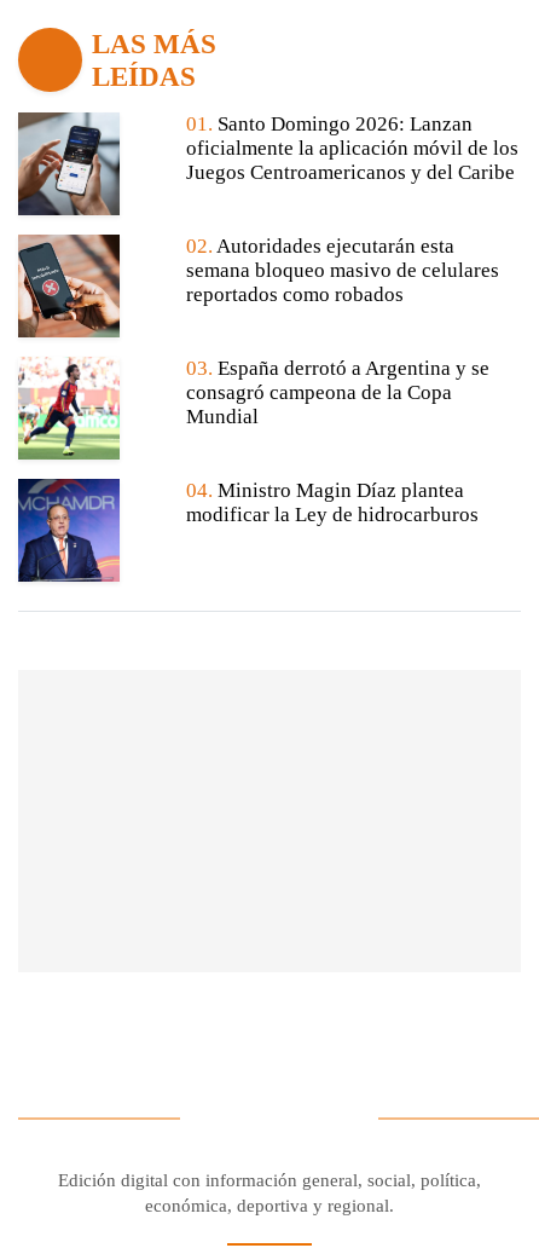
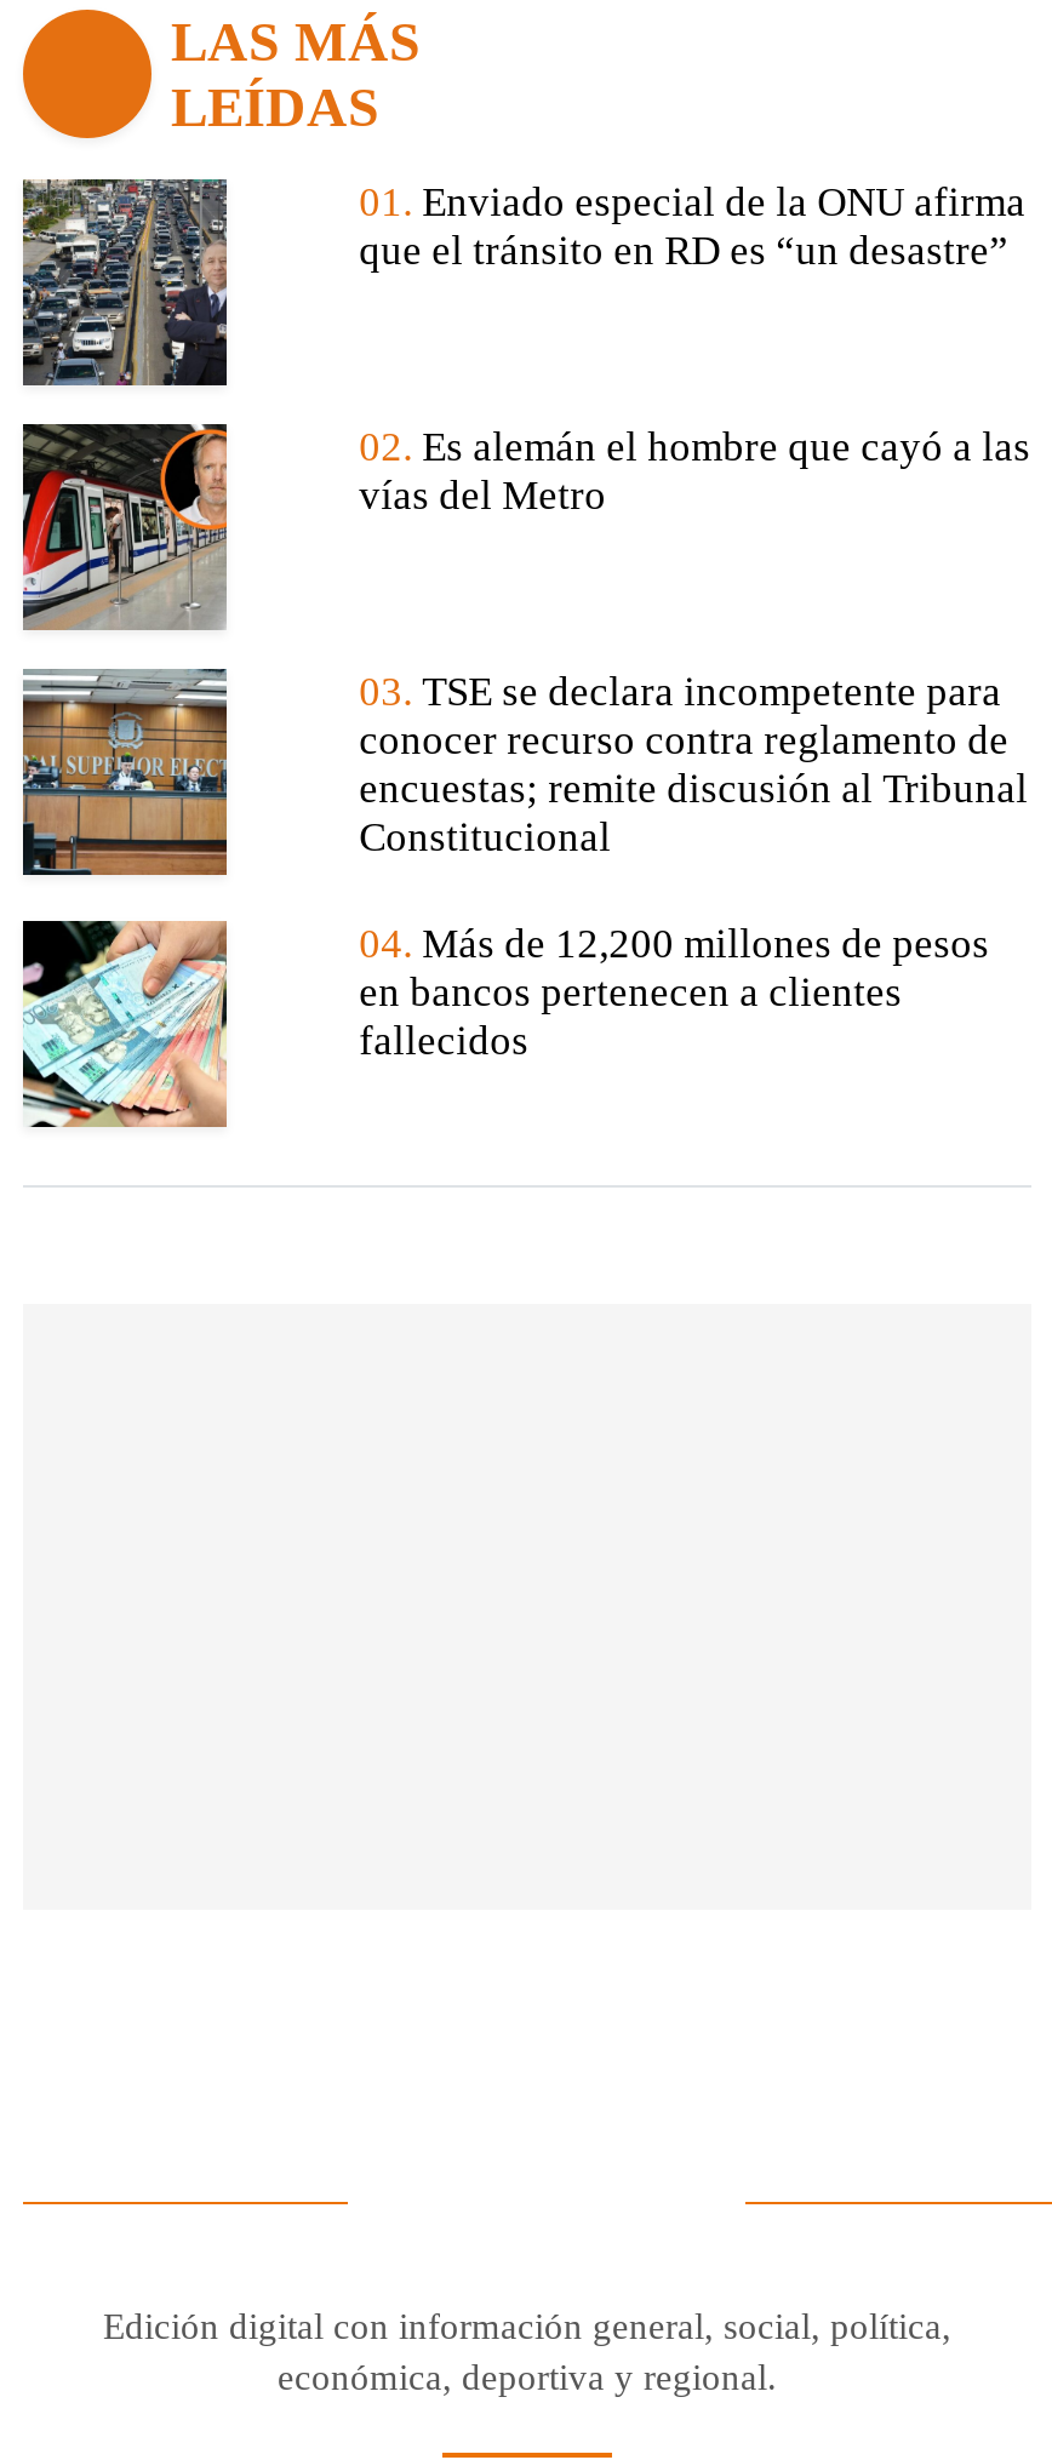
- [image]
+ [image]

- 01. Santo Domingo 2026: Lanzan
- oficialmente la aplicación móvil de los
- Juegos Centroamericanos y del Caribe
+ 01. Enviado especial de la ONU afirma
+ que el tránsito en RD es “un desastre”

- [image]
+ [image]

- 02. Autoridades ejecutarán esta
- semana bloqueo masivo de celulares
- reportados como robados
+ 02. Es alemán el hombre que cayó a las
+ vías del Metro

- [image]
+ [image]

- 03. España derrotó a Argentina y se
- consagró campeona de la Copa
- Mundial
+ 03. TSE se declara incompetente para
+ conocer recurso contra reglamento de
+ encuestas; remite discusión al Tribunal
+ Constitucional

- [image]
+ [image]

- 04. Ministro Magin Díaz plantea
- modificar la Ley de hidrocarburos
+ 04. Más de 12,200 millones de pesos
+ en bancos pertenecen a clientes
+ fallecidos
